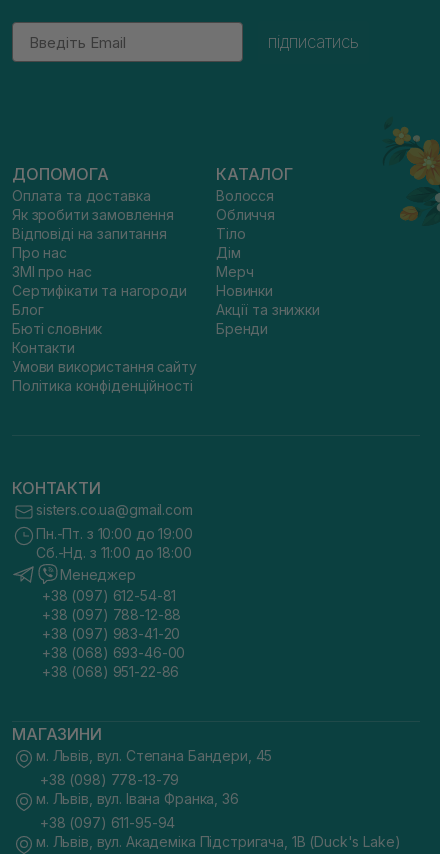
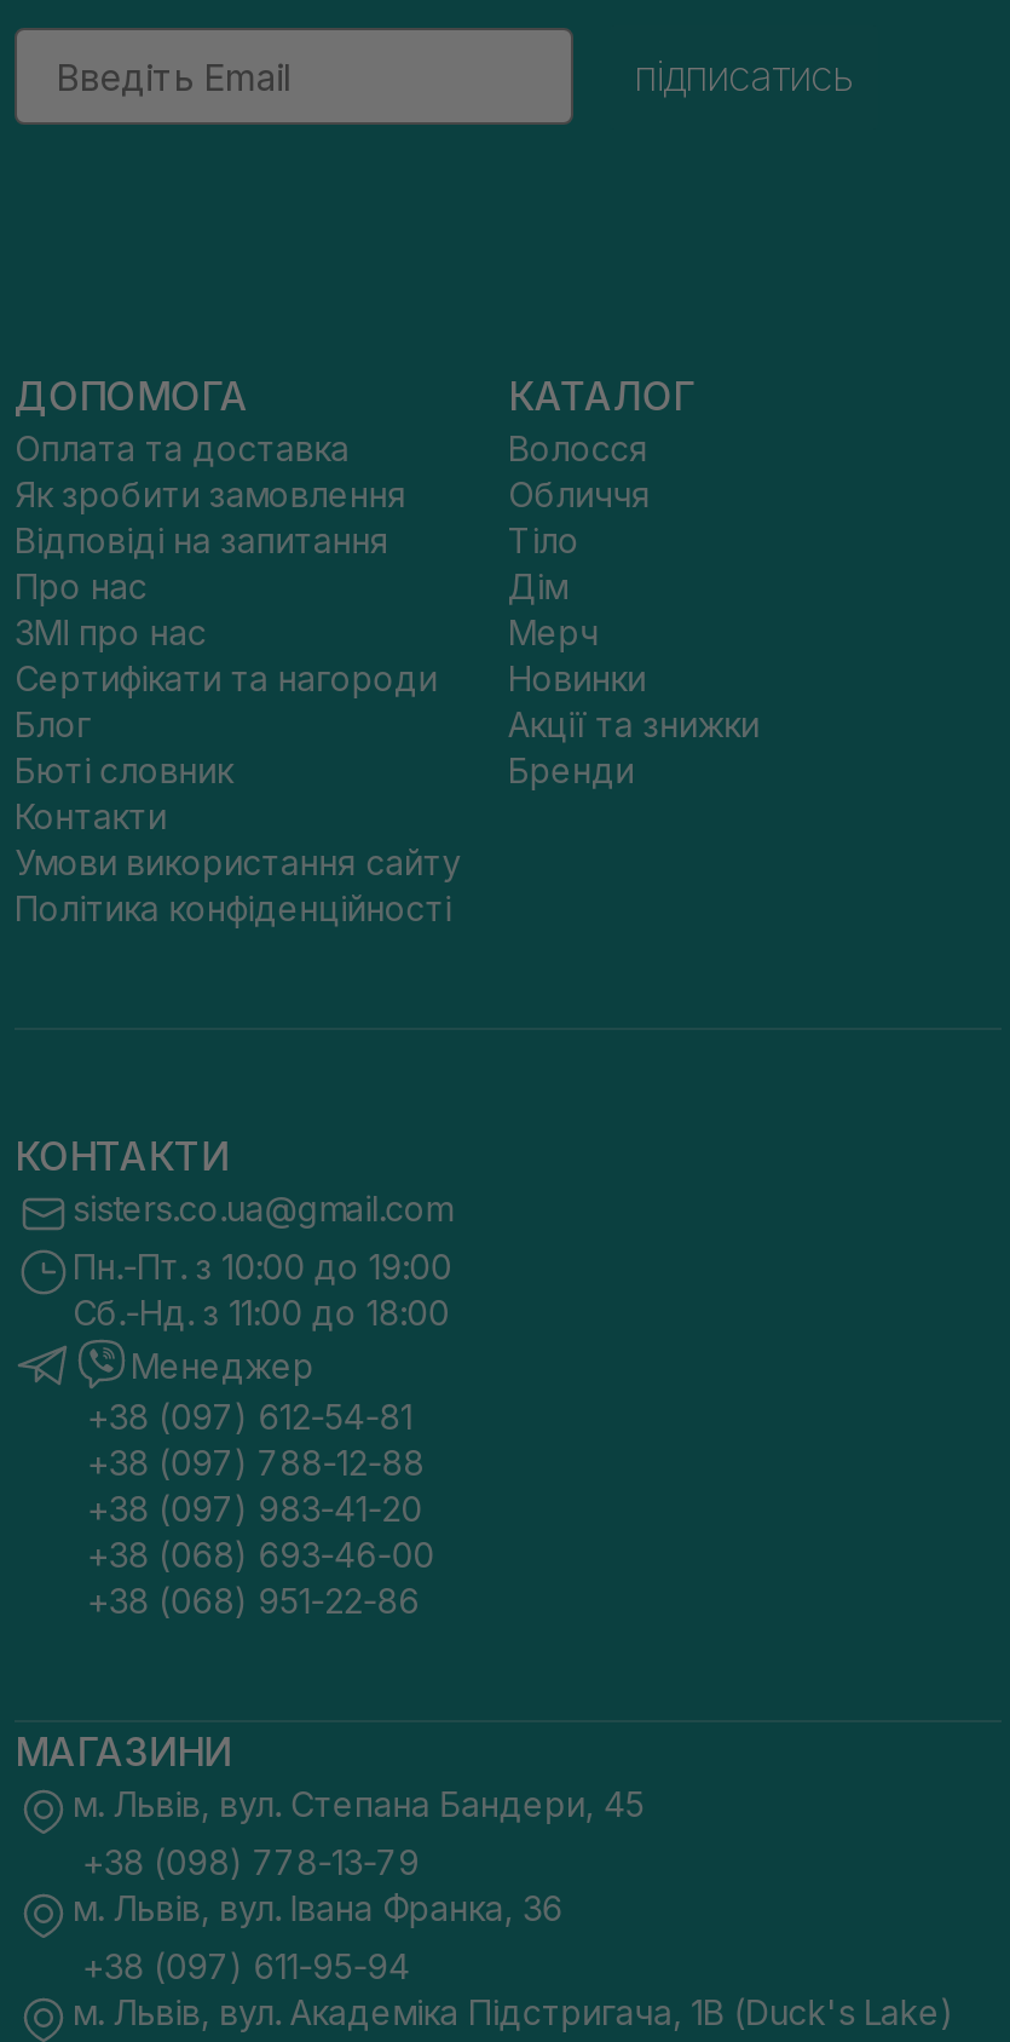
- [image]
